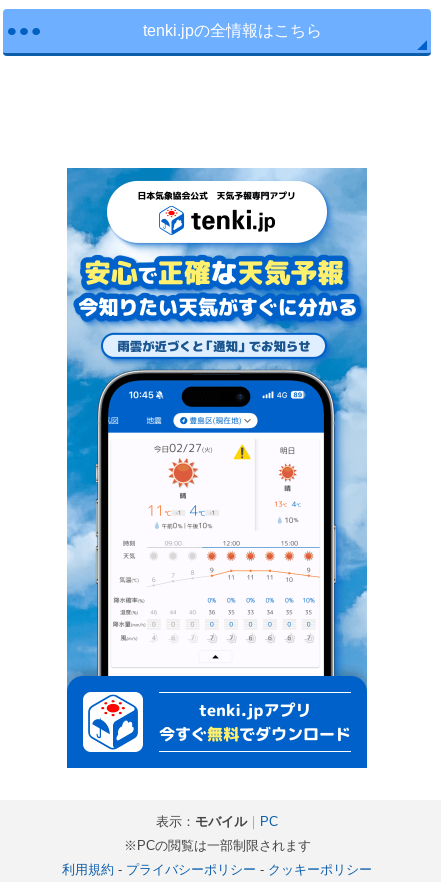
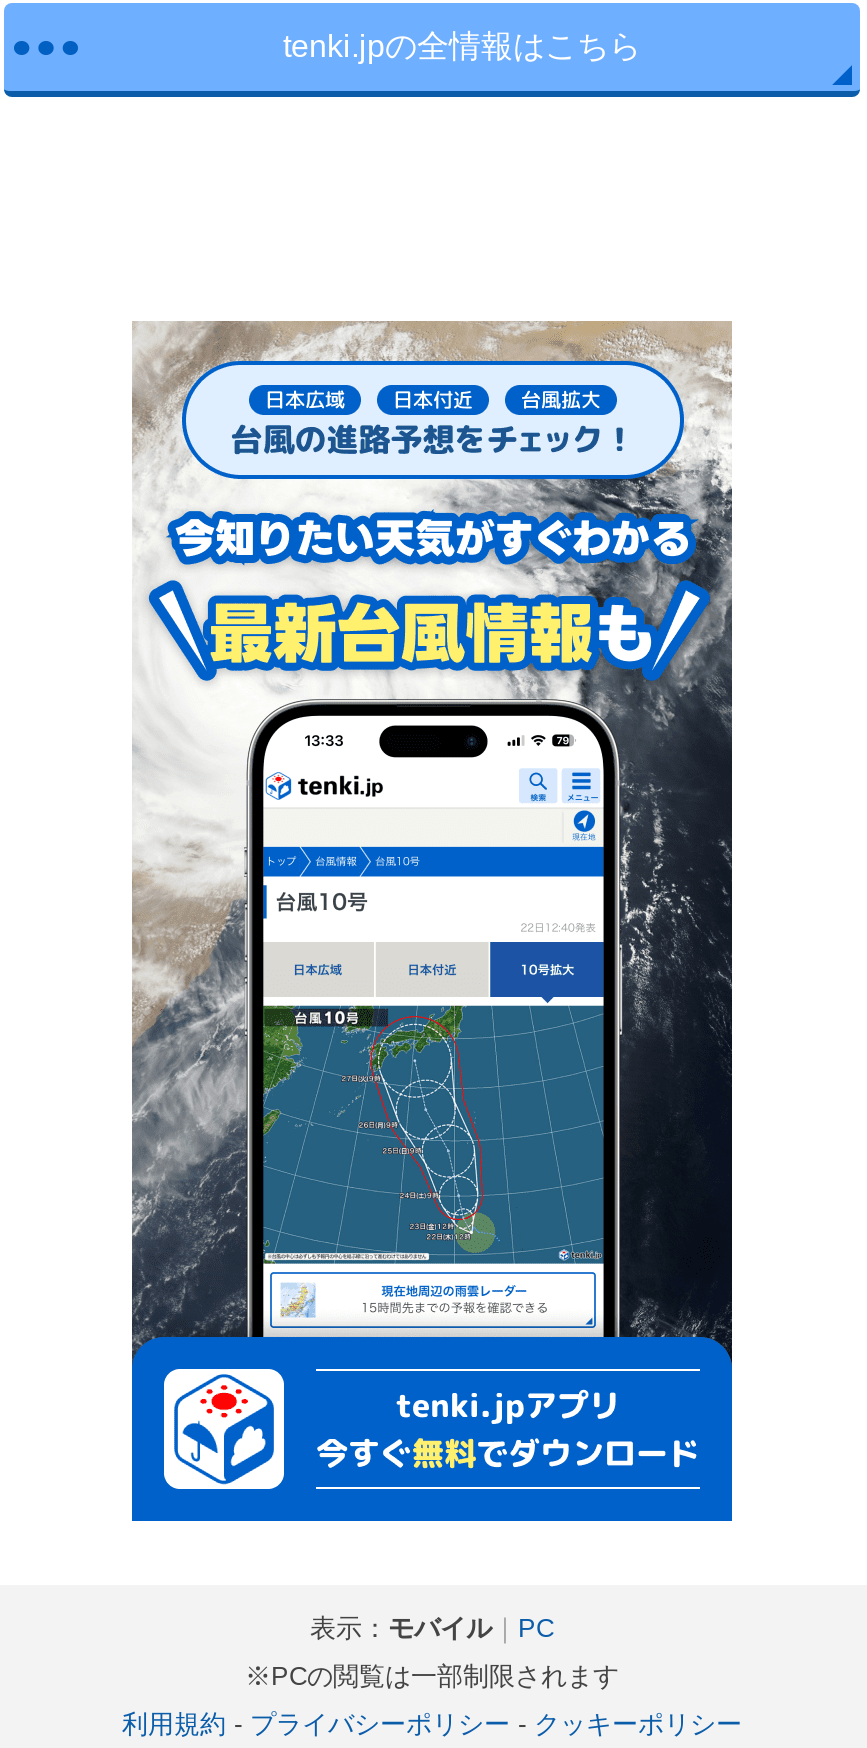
- [image]
+ [image]
